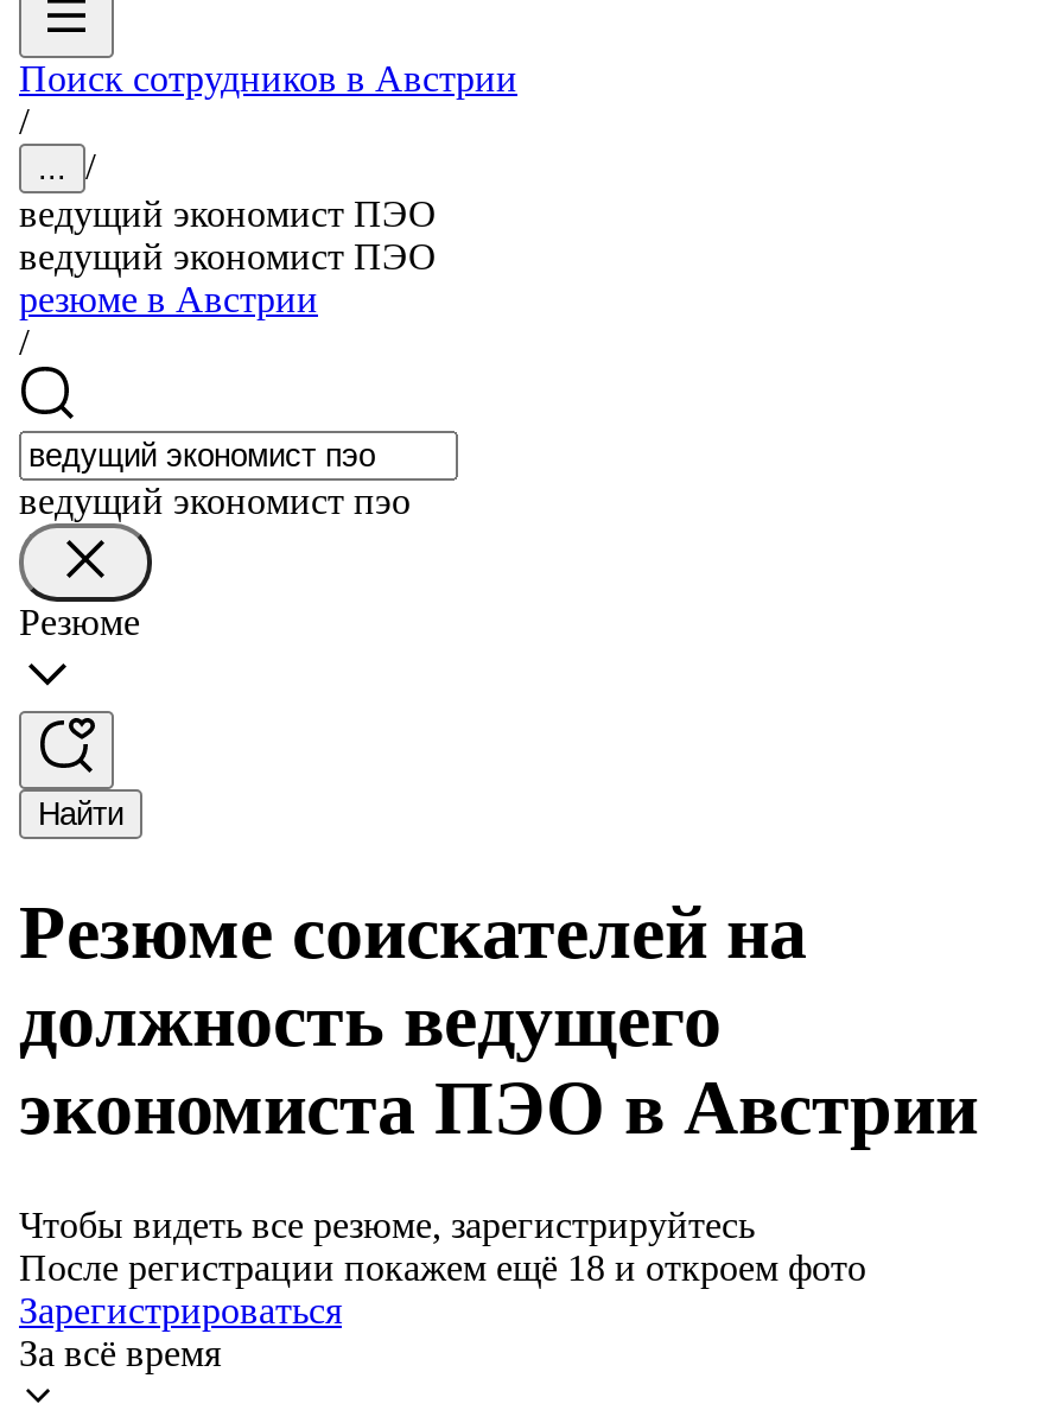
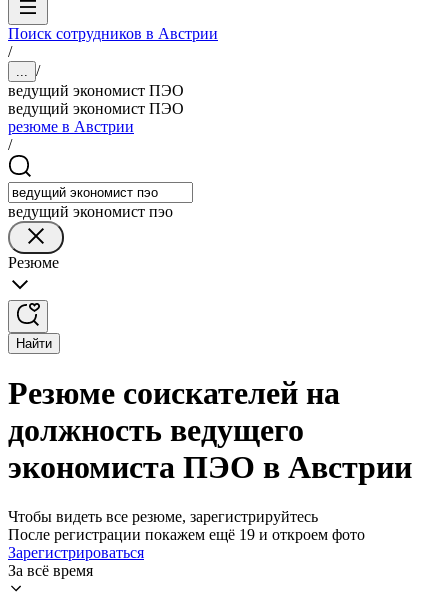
- После регистрации покажем ещё 18 и откроем фото
+ После регистрации покажем ещё 19 и откроем фото
